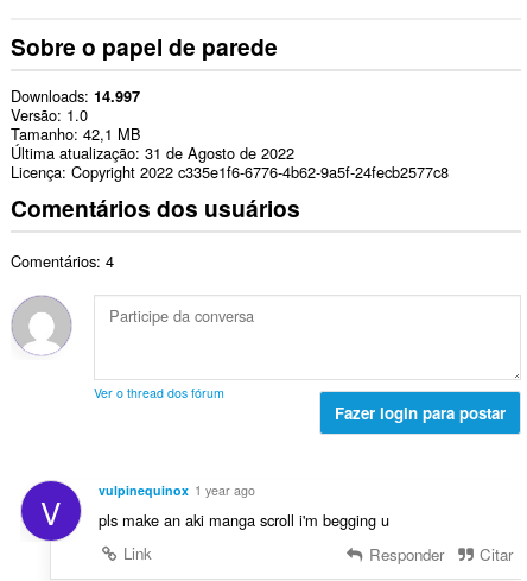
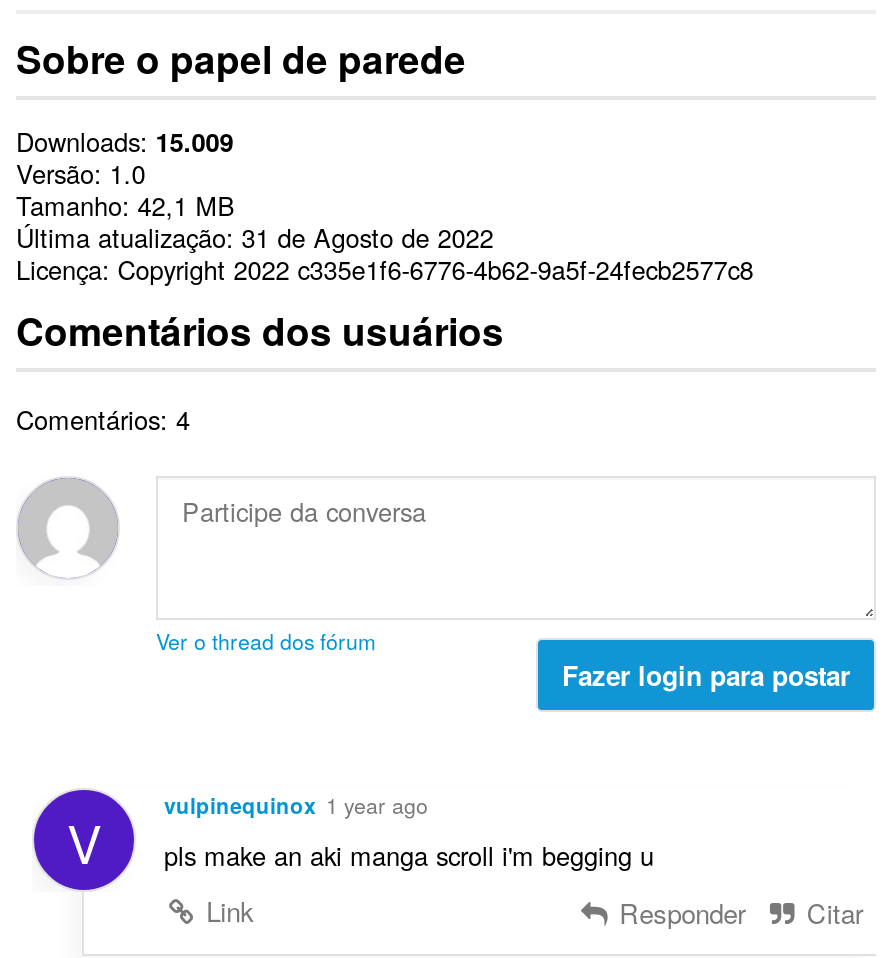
- Downloads 14.997
+ Downloads 15.009
